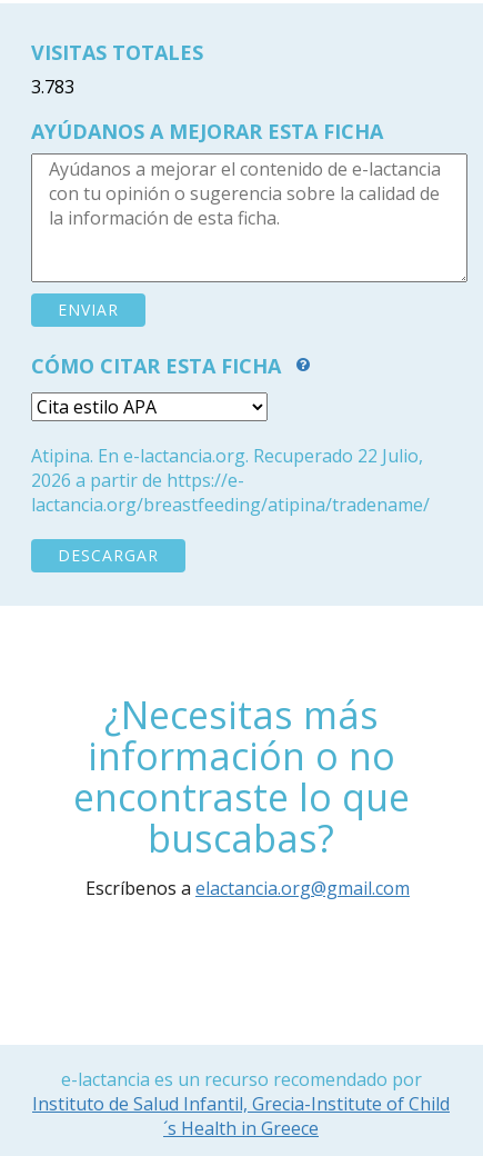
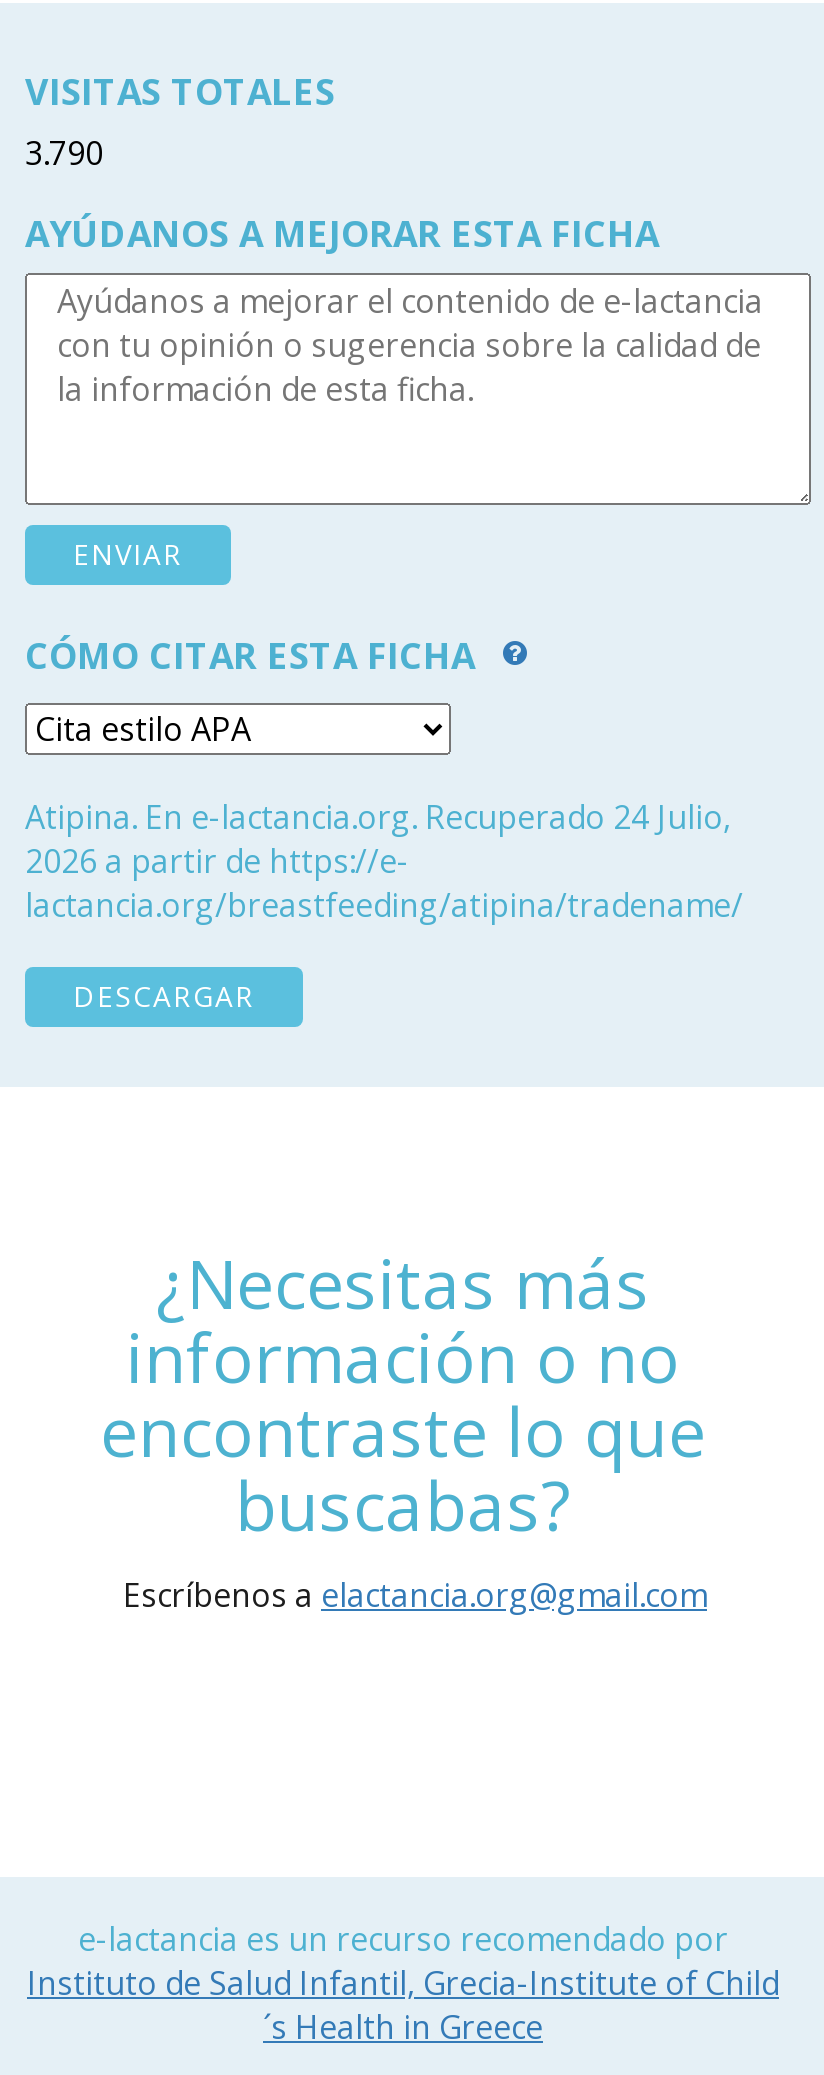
- 3.783
+ 3.790

- Atipina. En e-lactancia.org. Recuperado 22 Julio,
+ Atipina. En e-lactancia.org. Recuperado 24 Julio,
